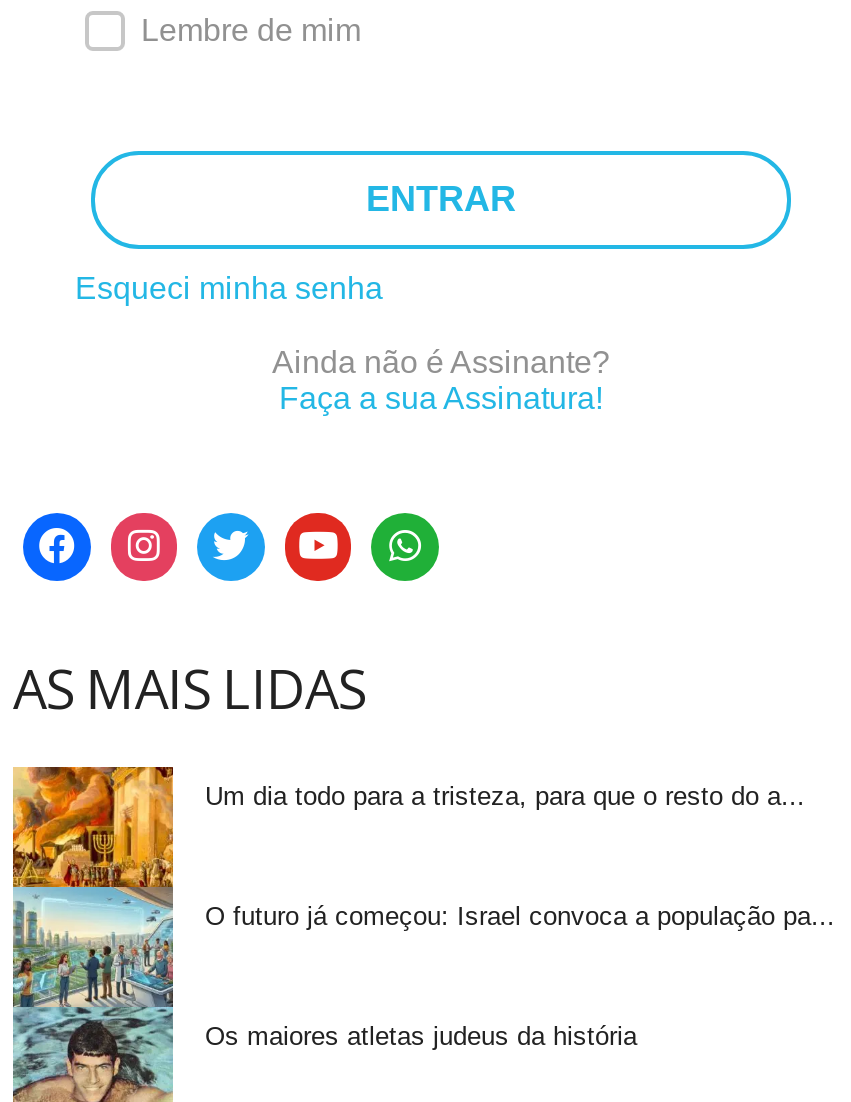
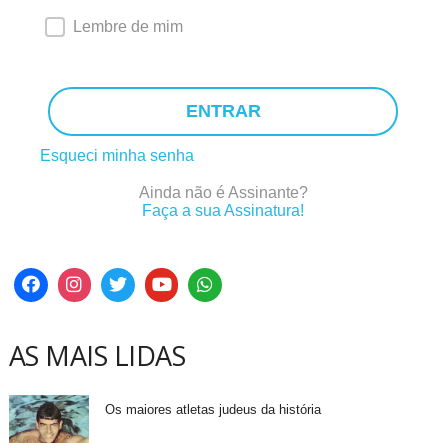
- [image]
- Um dia todo para a tristeza, para que o resto do a...

- O futuro já começou: Israel convoca a população pa...
